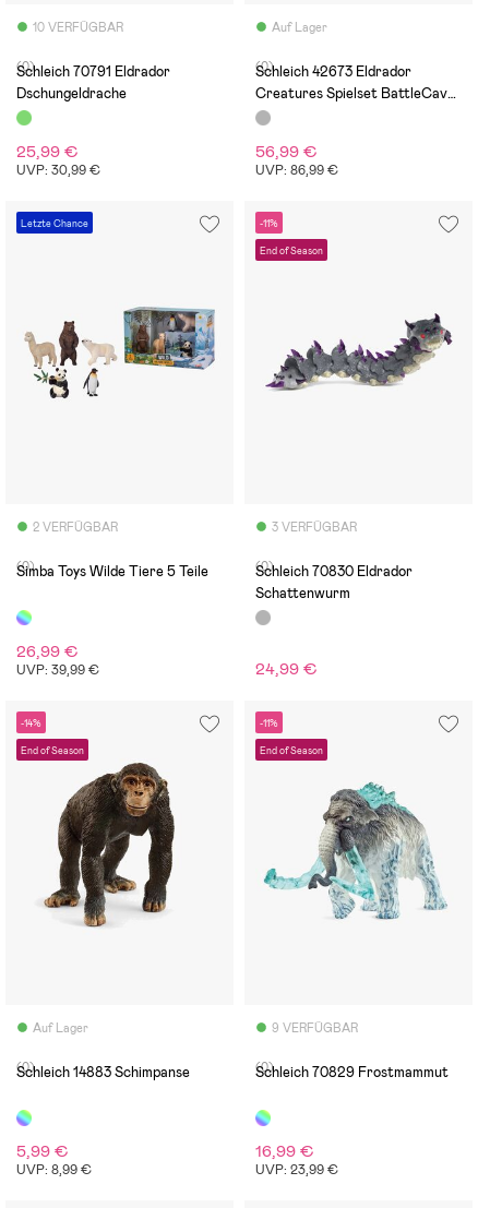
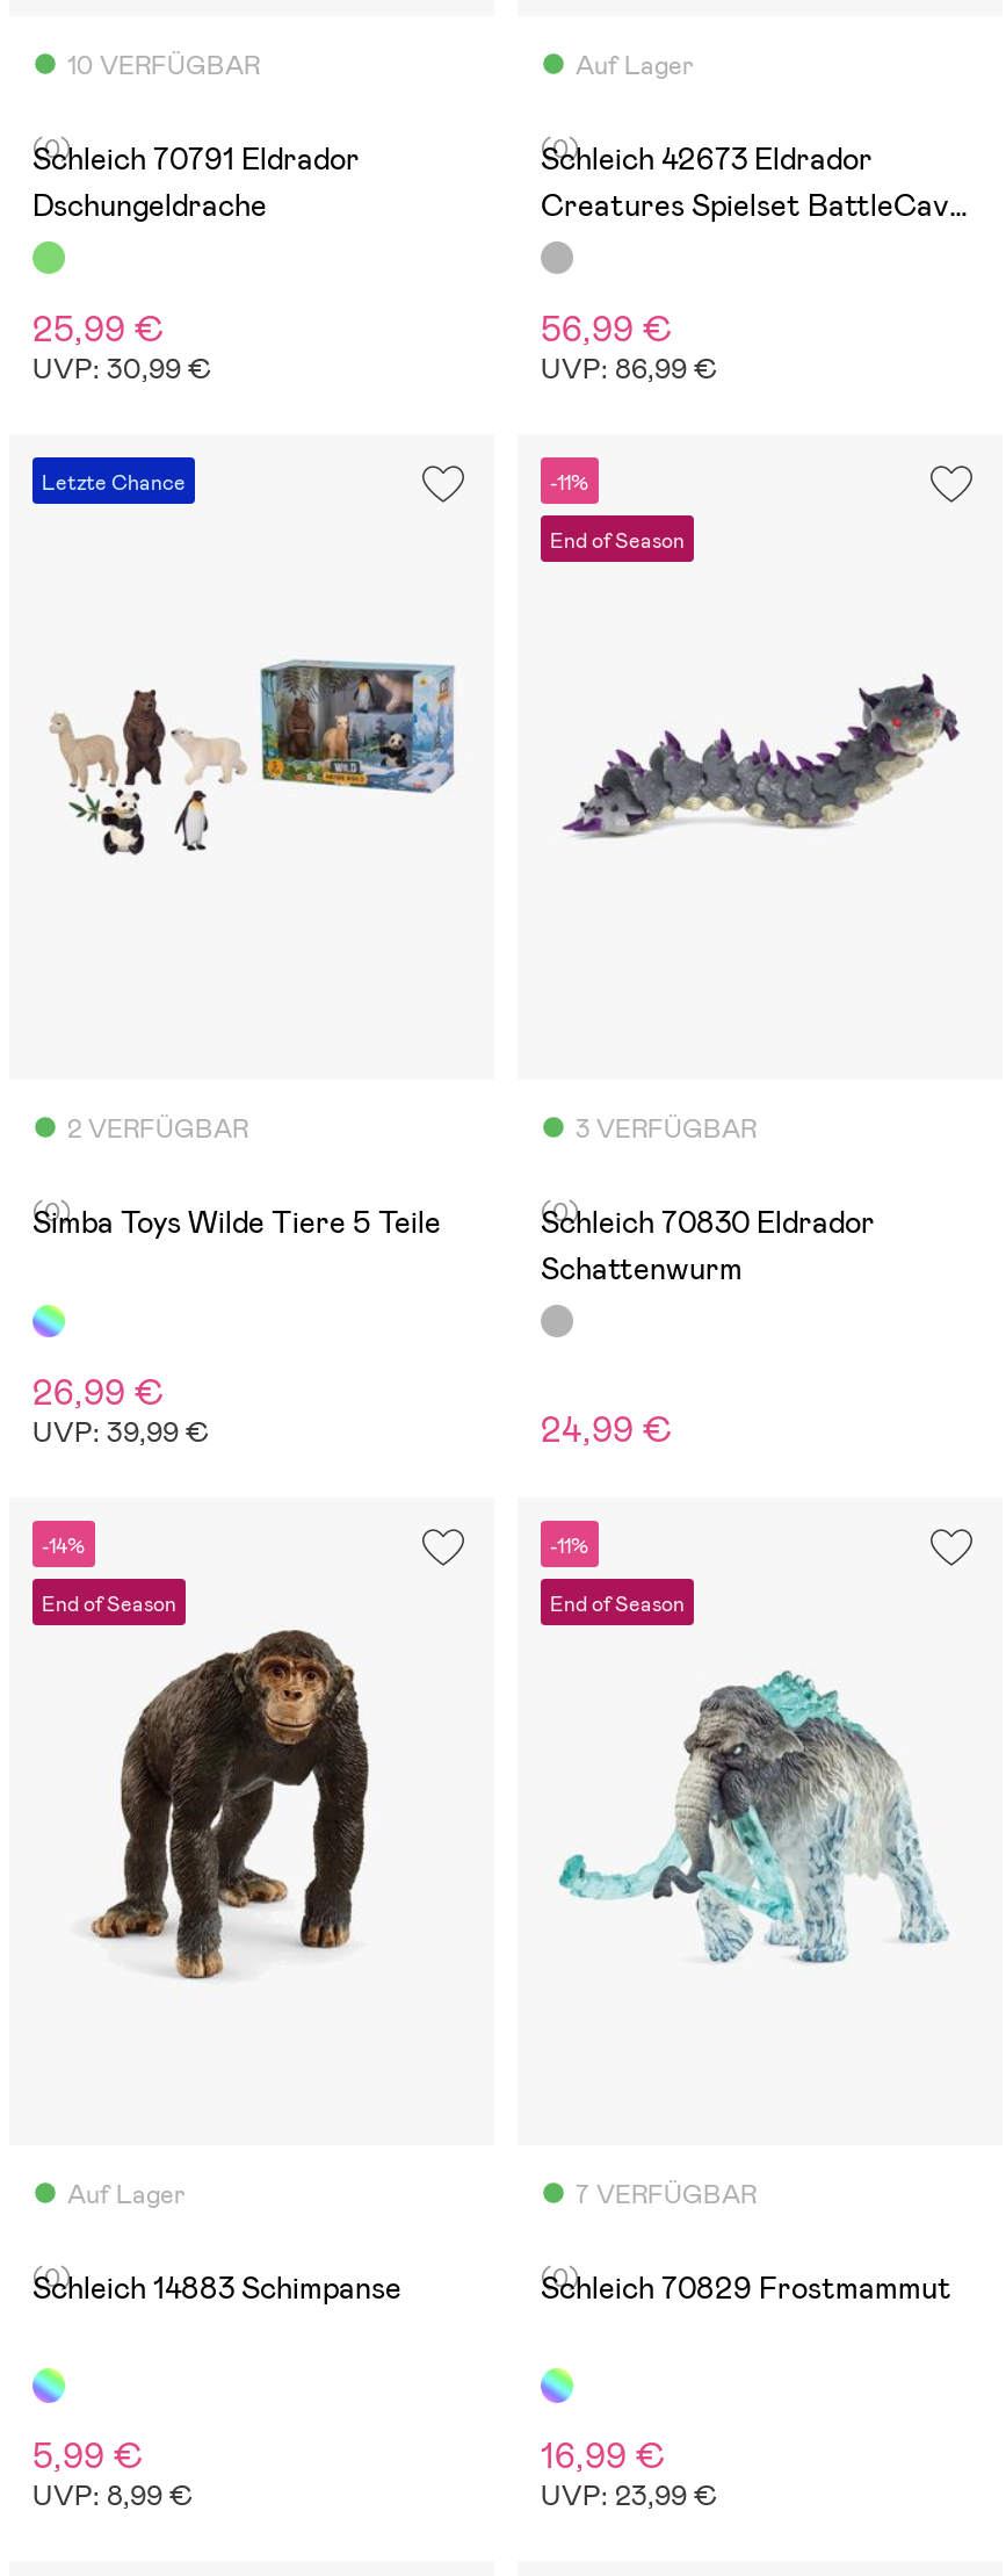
- 9 VERFÜGBAR
+ 7 VERFÜGBAR
